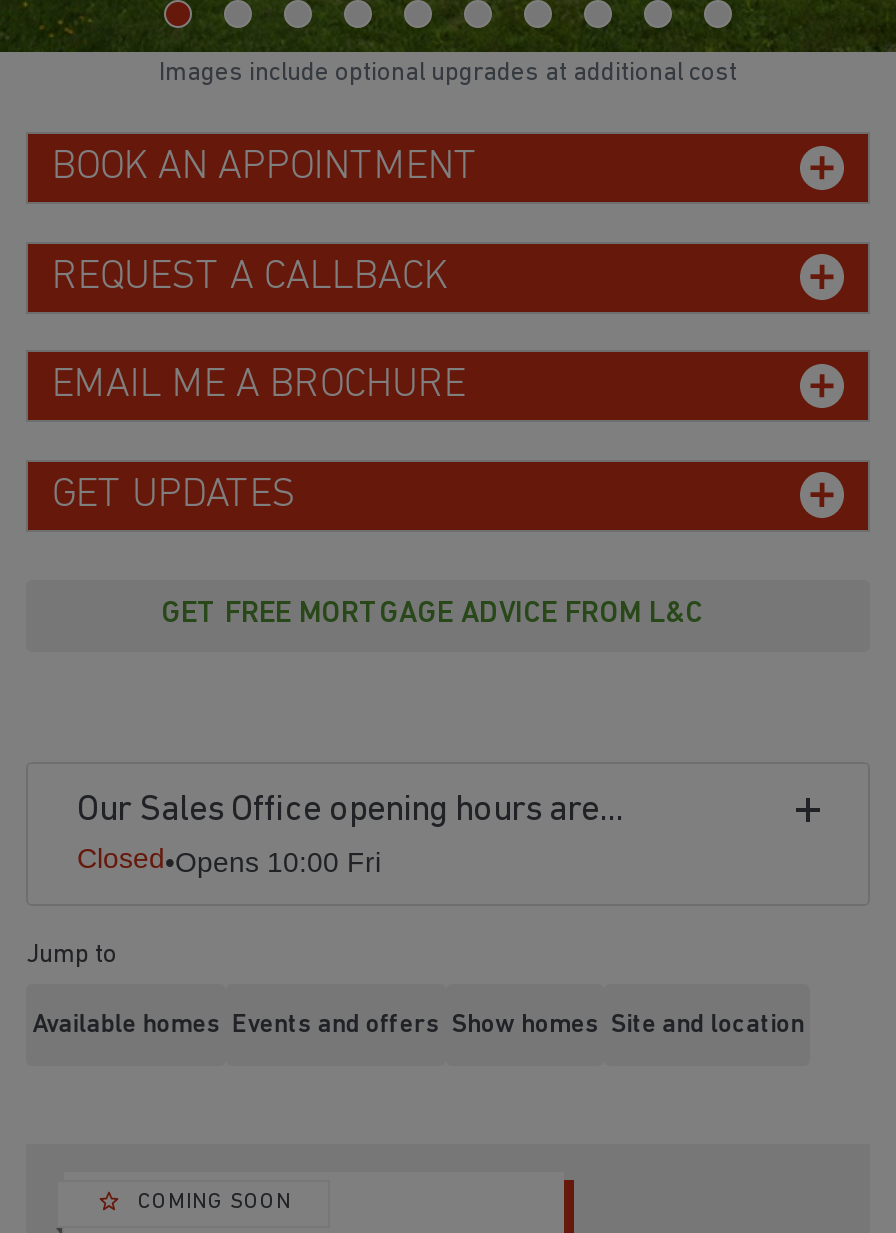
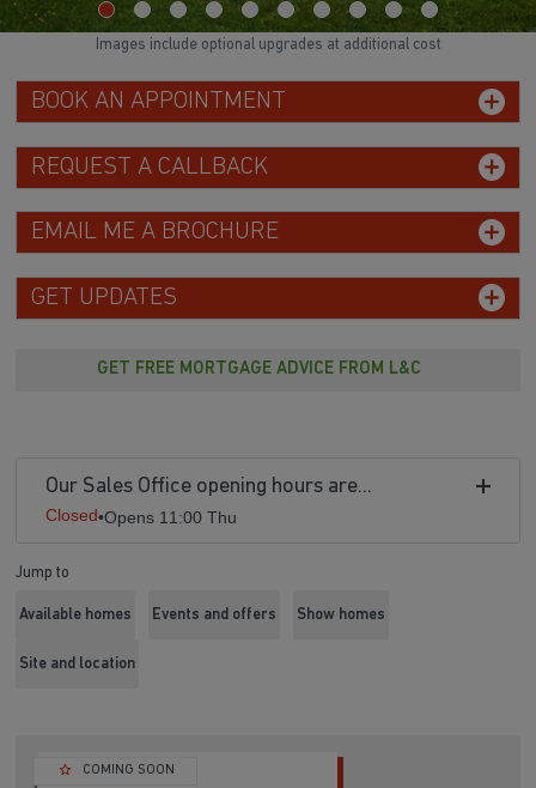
- Closed•Opens 10:00 Fri
+ Closed•Opens 11:00 Thu
